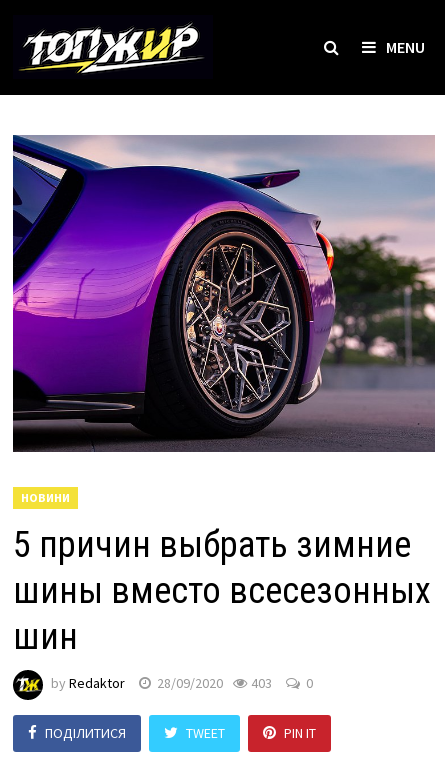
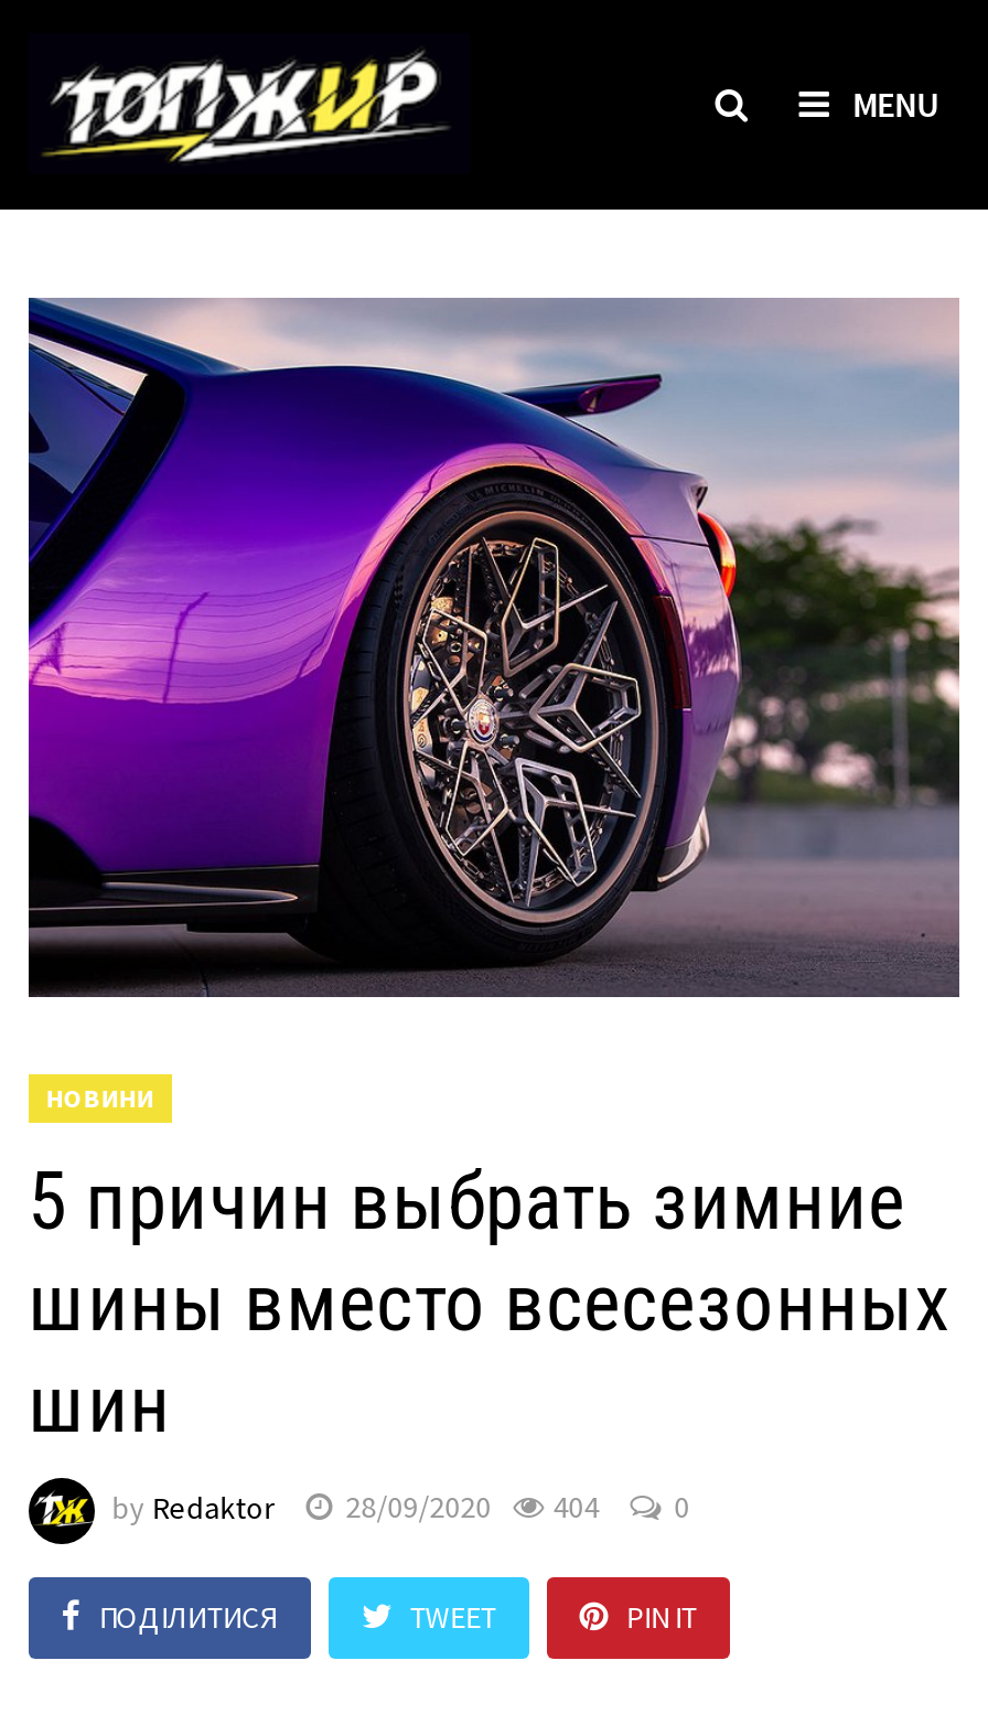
- by Redaktor 28/09/2020 403 0
+ by Redaktor 28/09/2020 404 0
